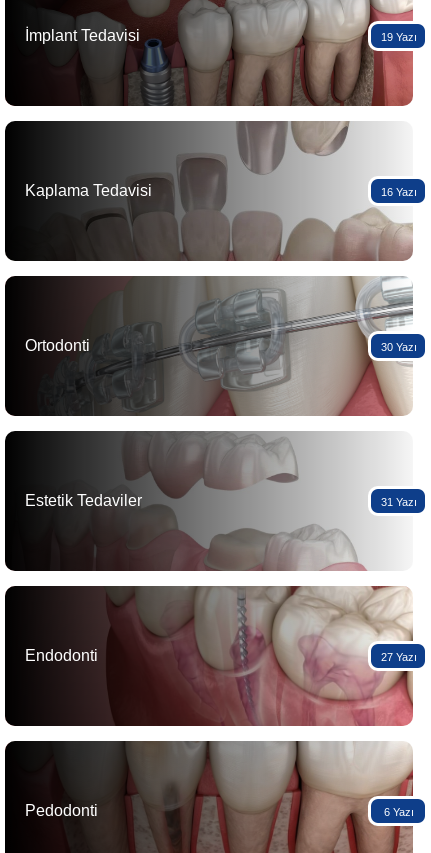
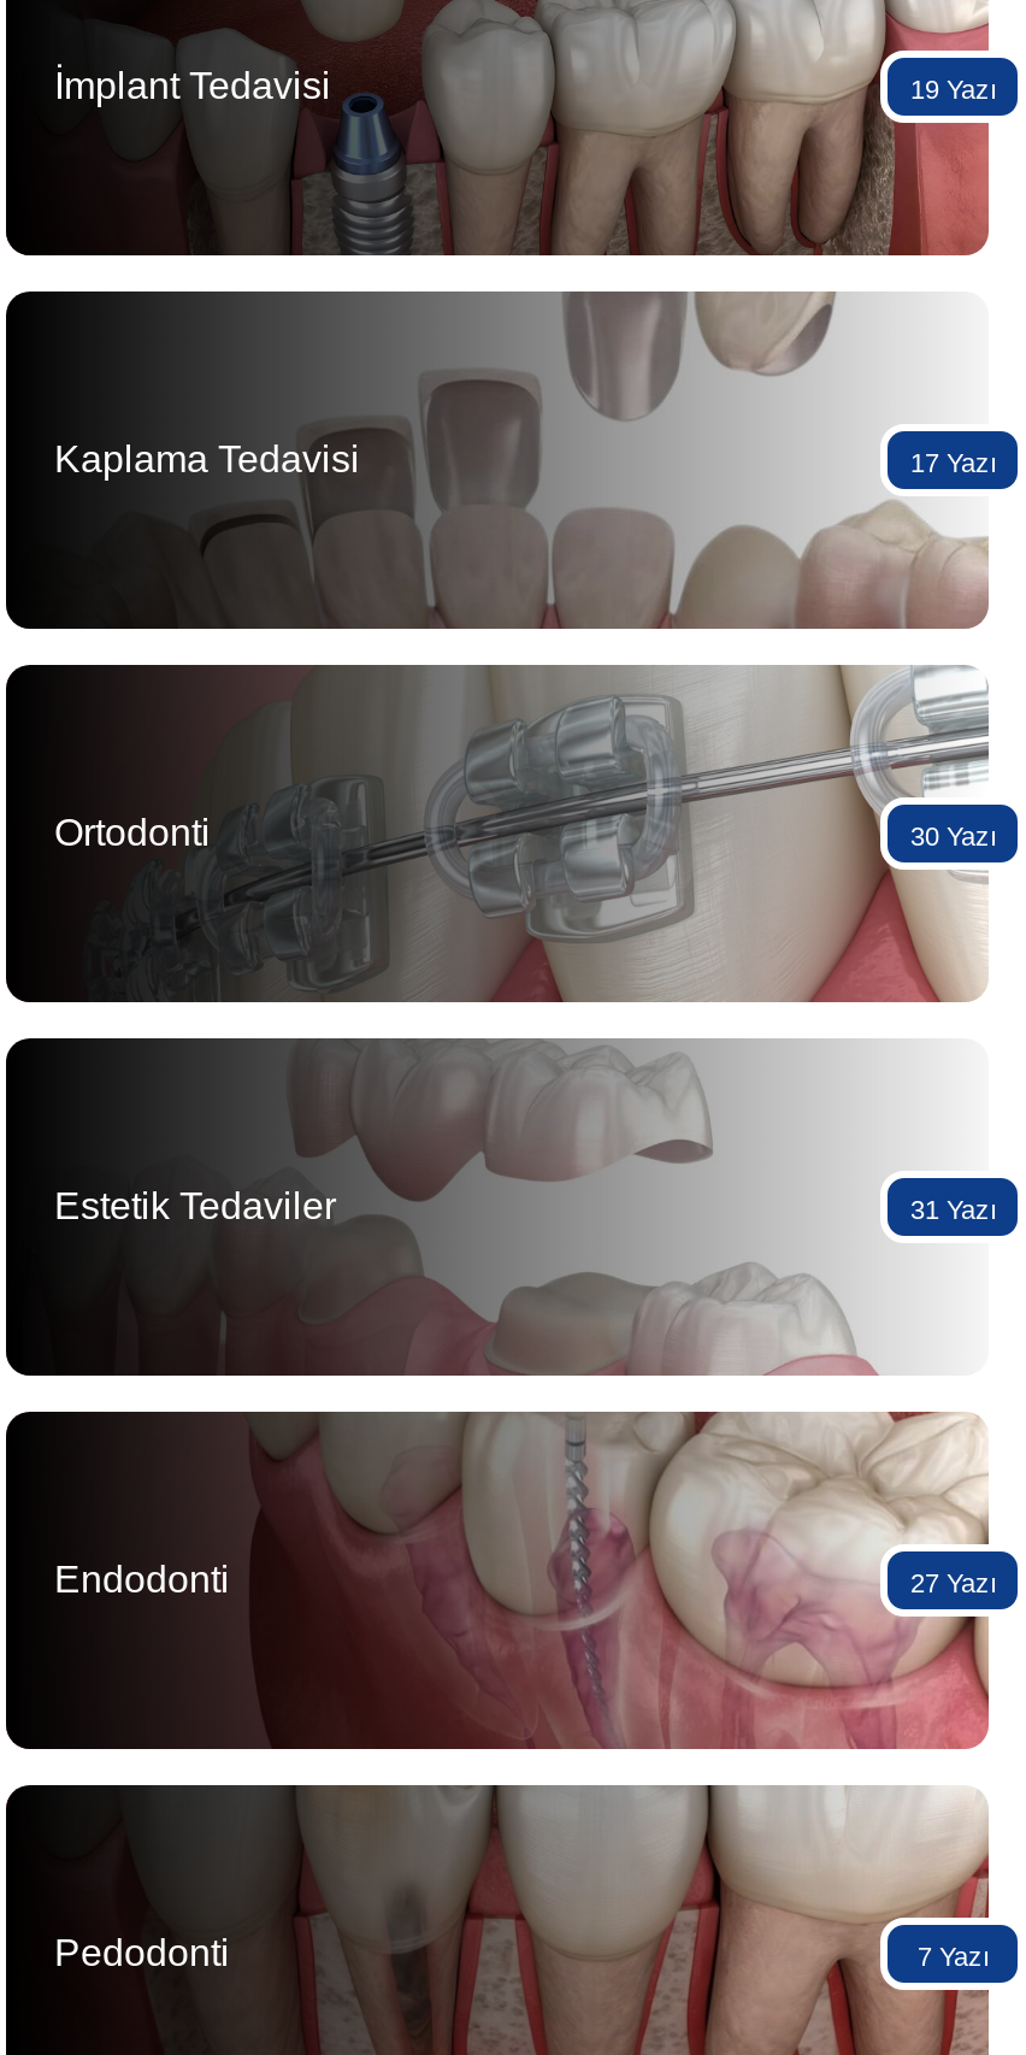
- 16 Yazı
+ 17 Yazı

- 6 Yazı
+ 7 Yazı
